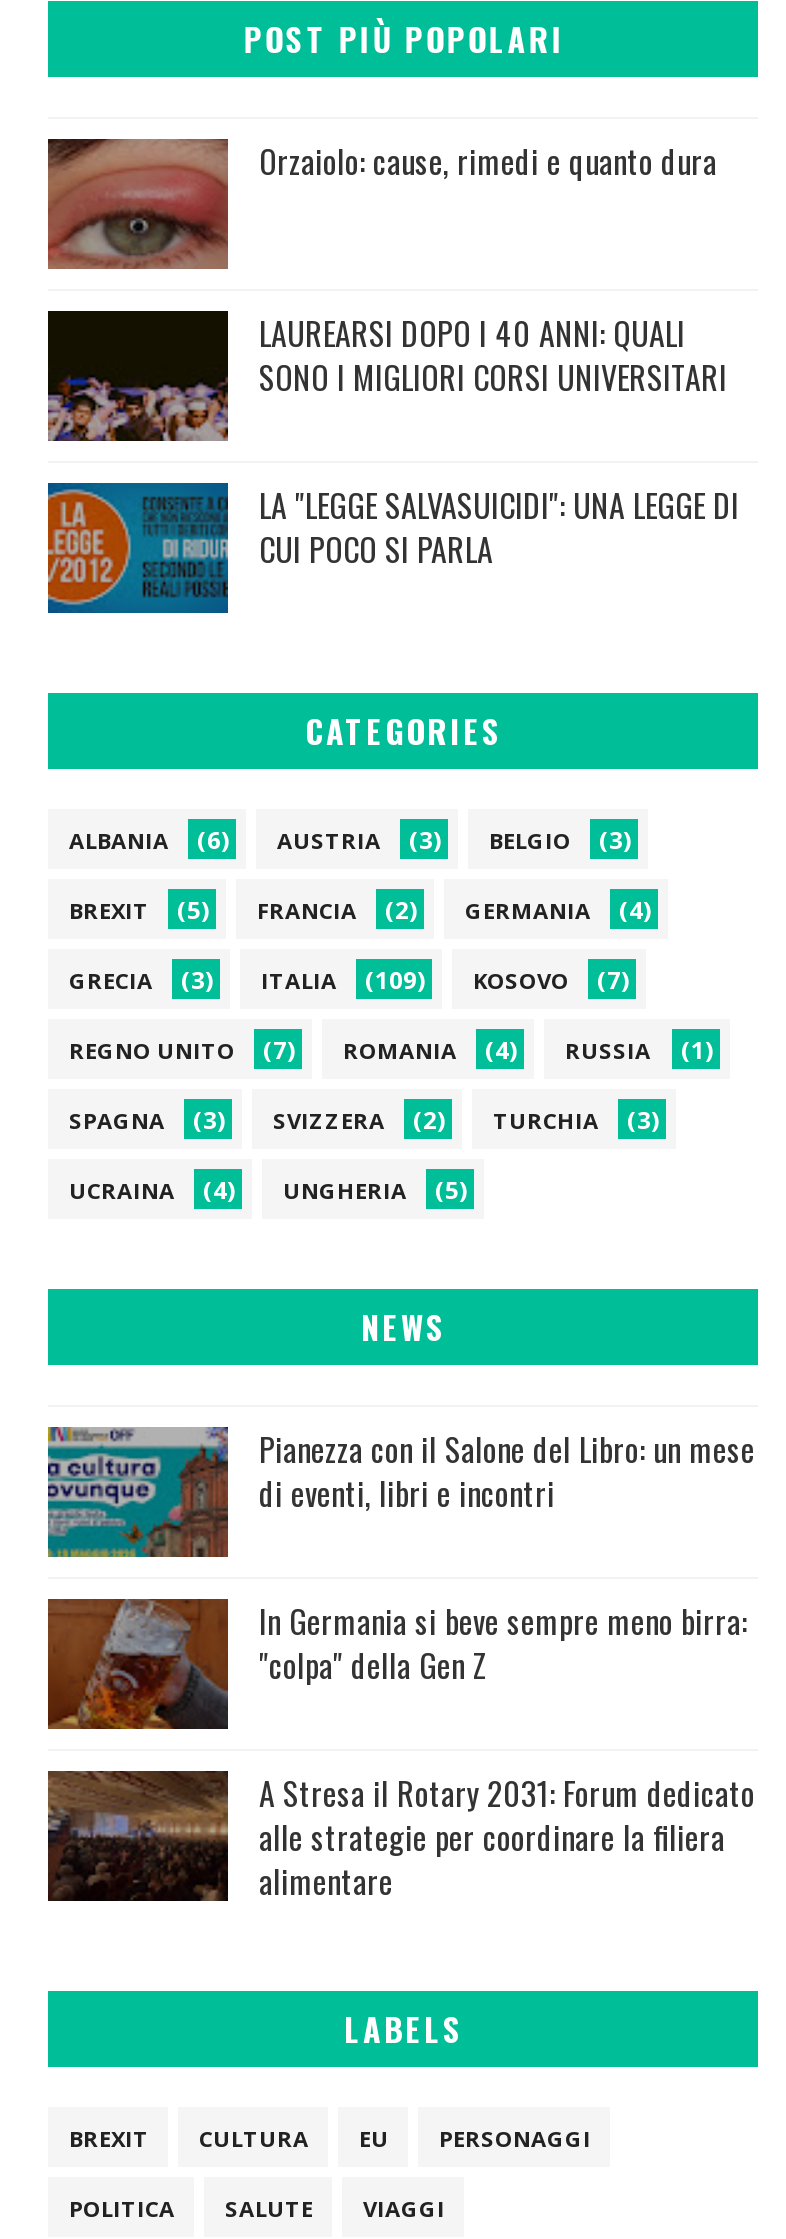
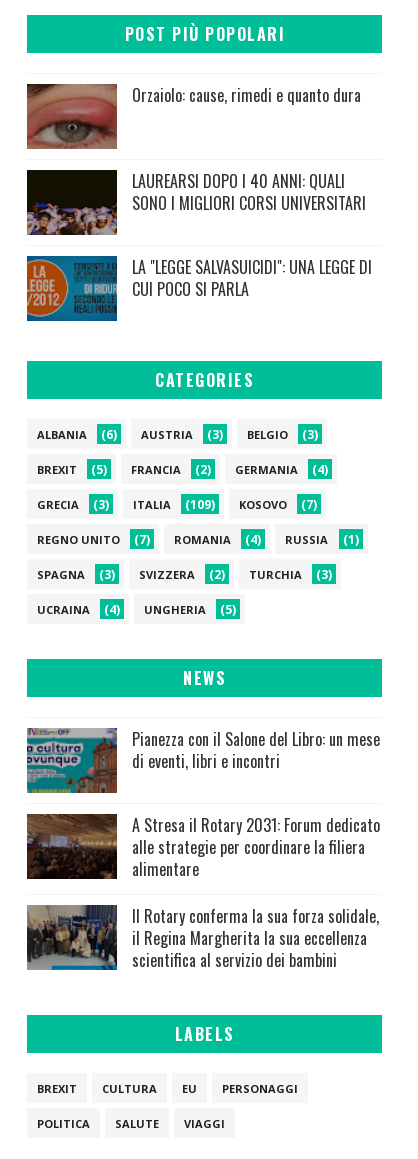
- [image]
- In Germania si beve sempre meno birra:
- "colpa" della Gen Z

moved up: [image] | A Stresa il Rotary 2031: Forum dedicato | alle strategie per coordinare la filiera | alimentare

+ [image]
+ Il Rotary conferma la sua forza solidale,
+ il Regina Margherita la sua eccellenza
+ scientifica al servizio dei bambini
